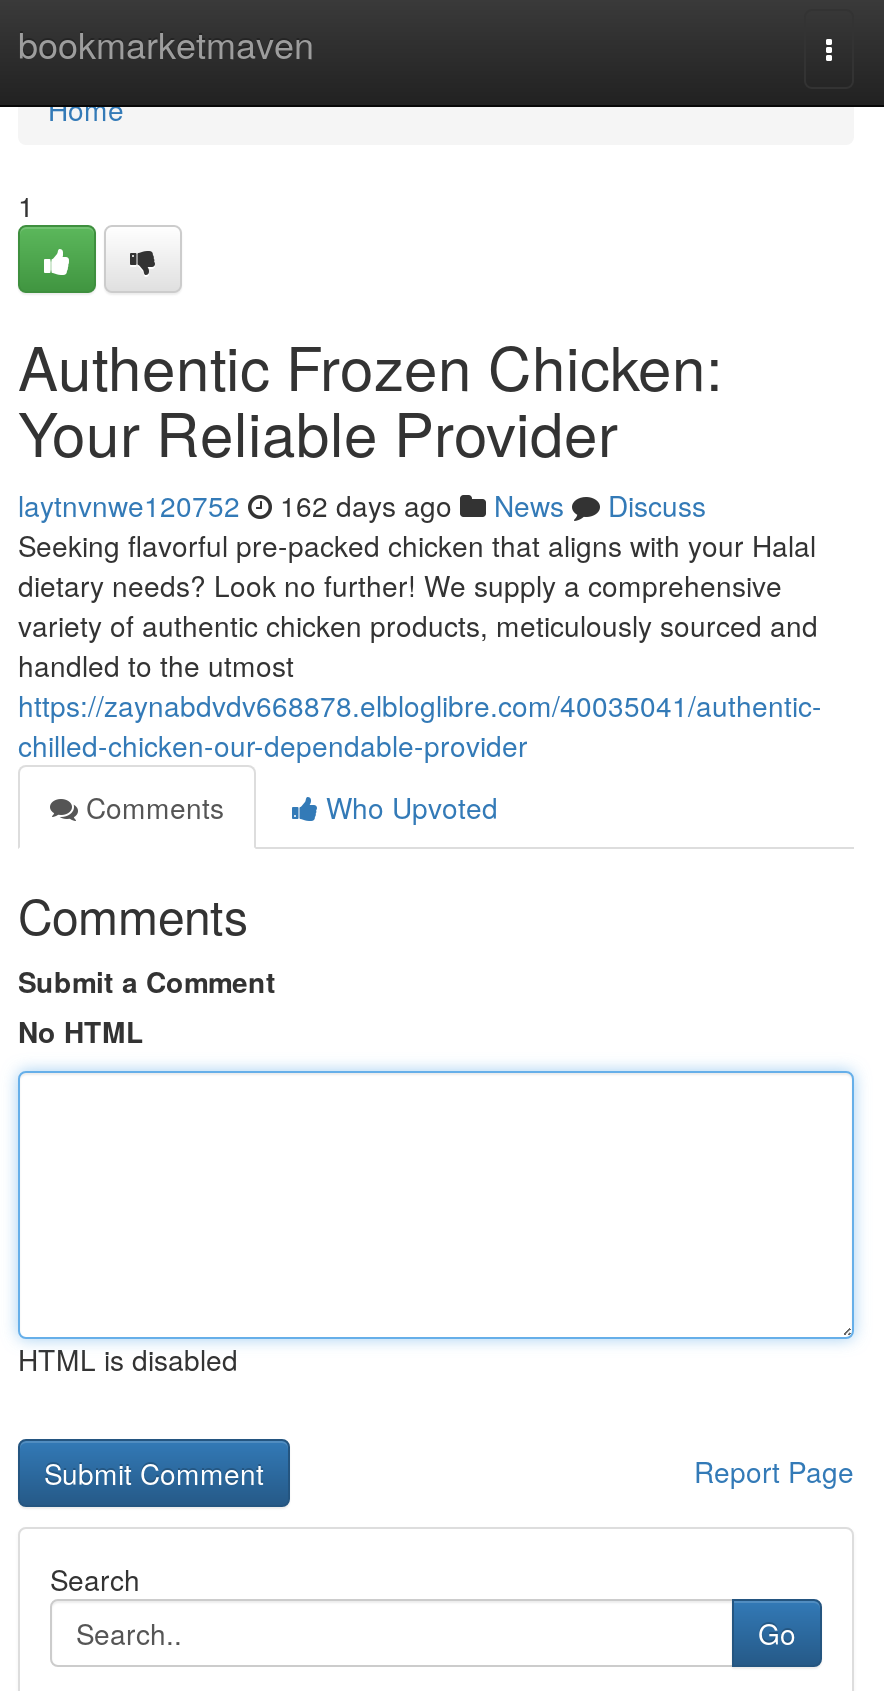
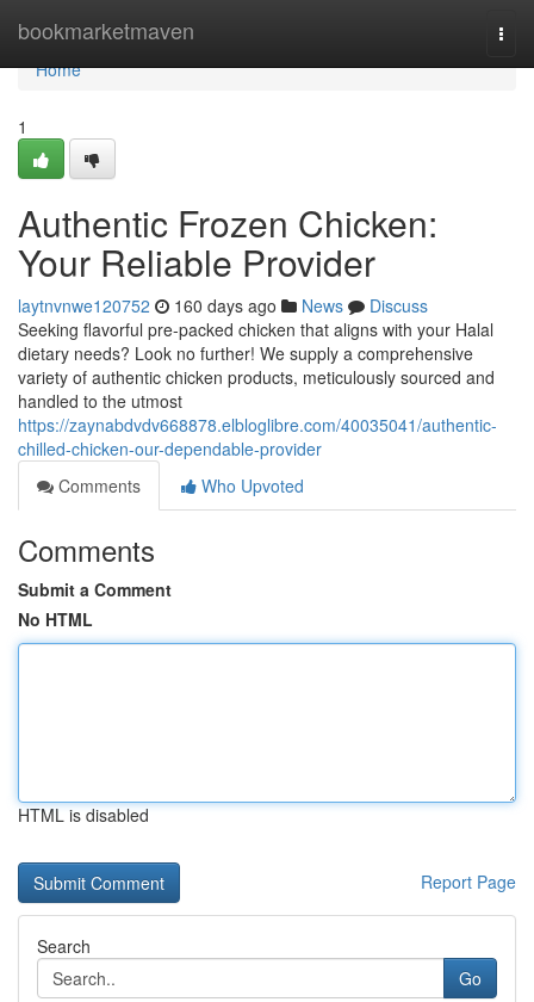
- laytnvnwe120752 162 days ago News Discuss
+ laytnvnwe120752 160 days ago News Discuss
